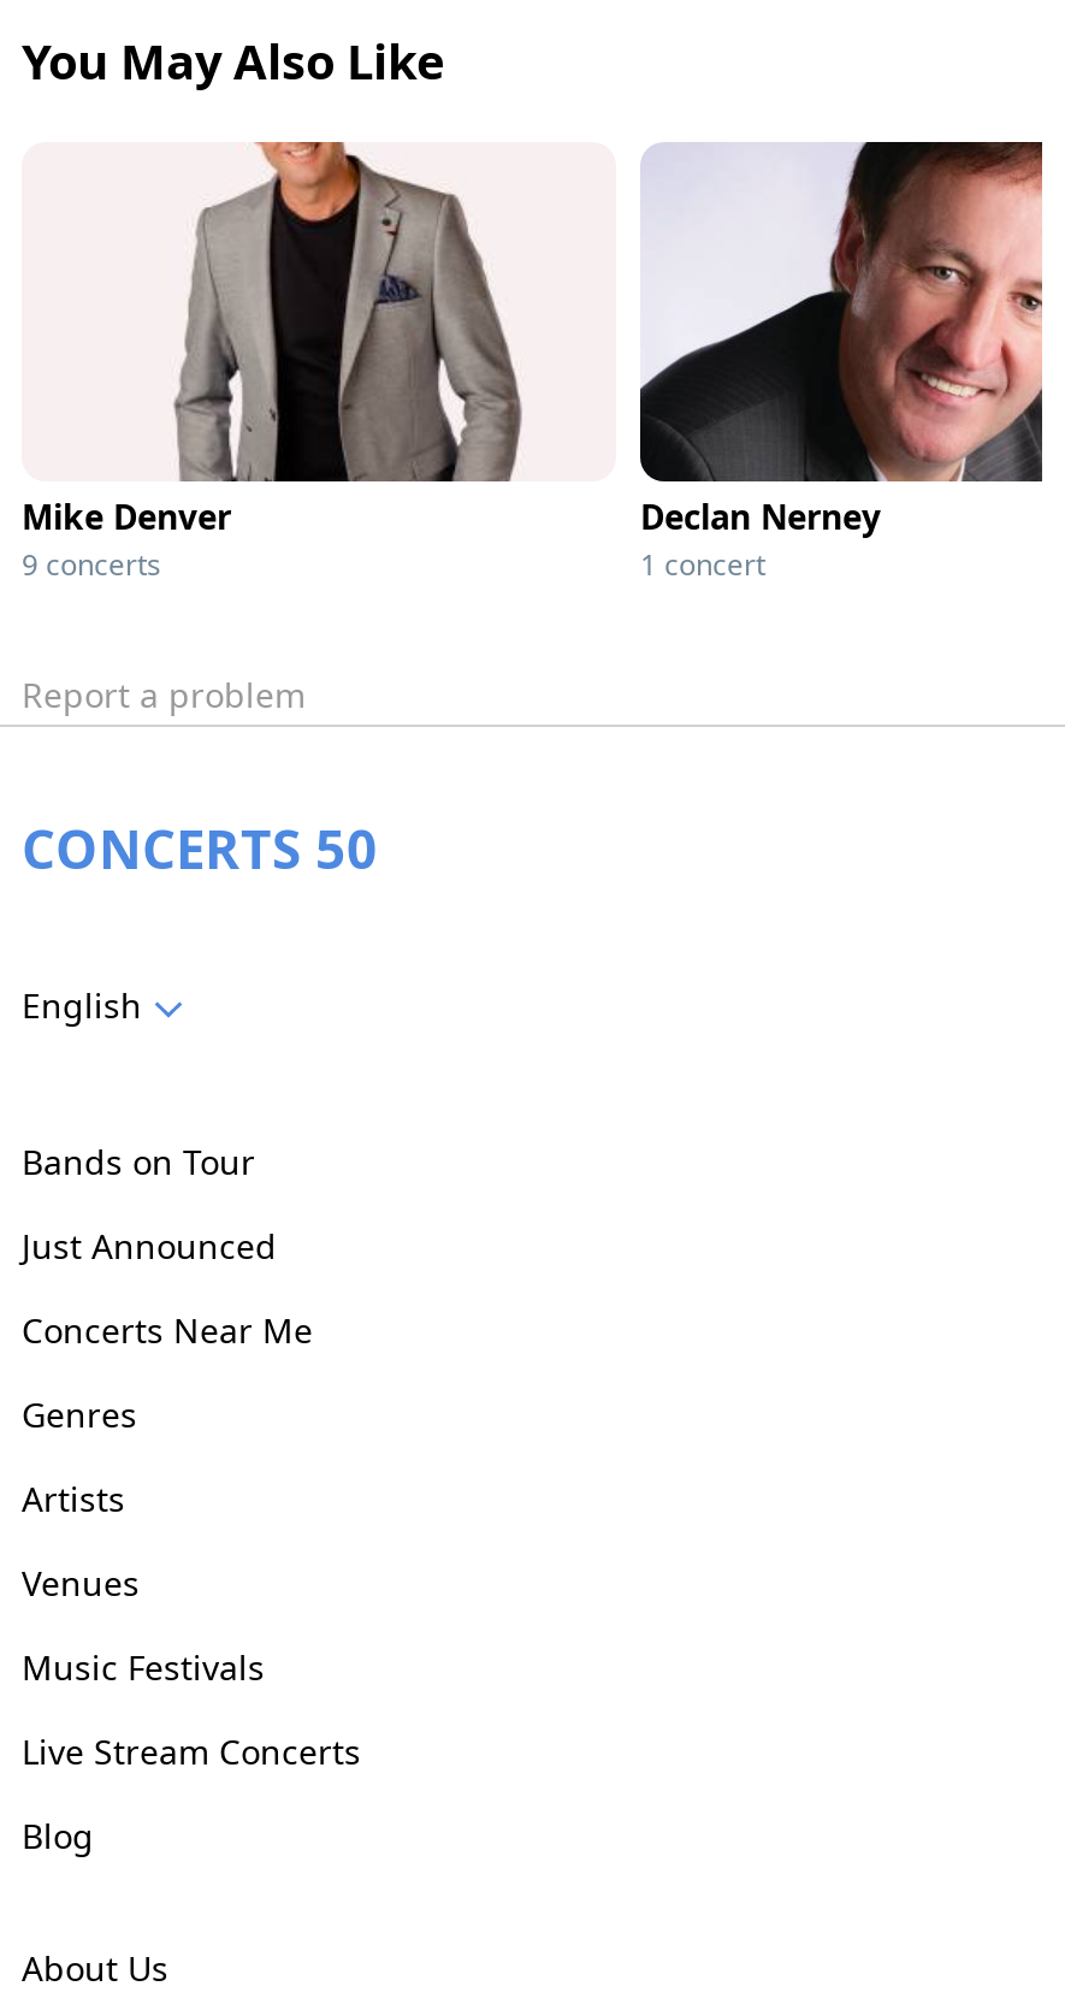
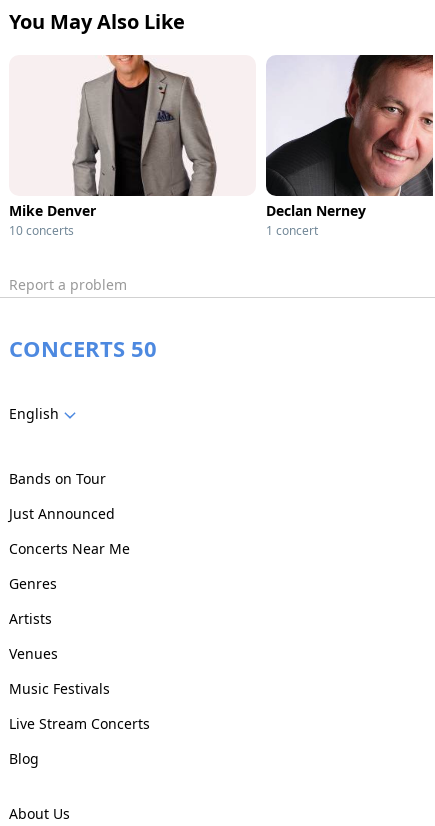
- 9 concerts
+ 10 concerts
